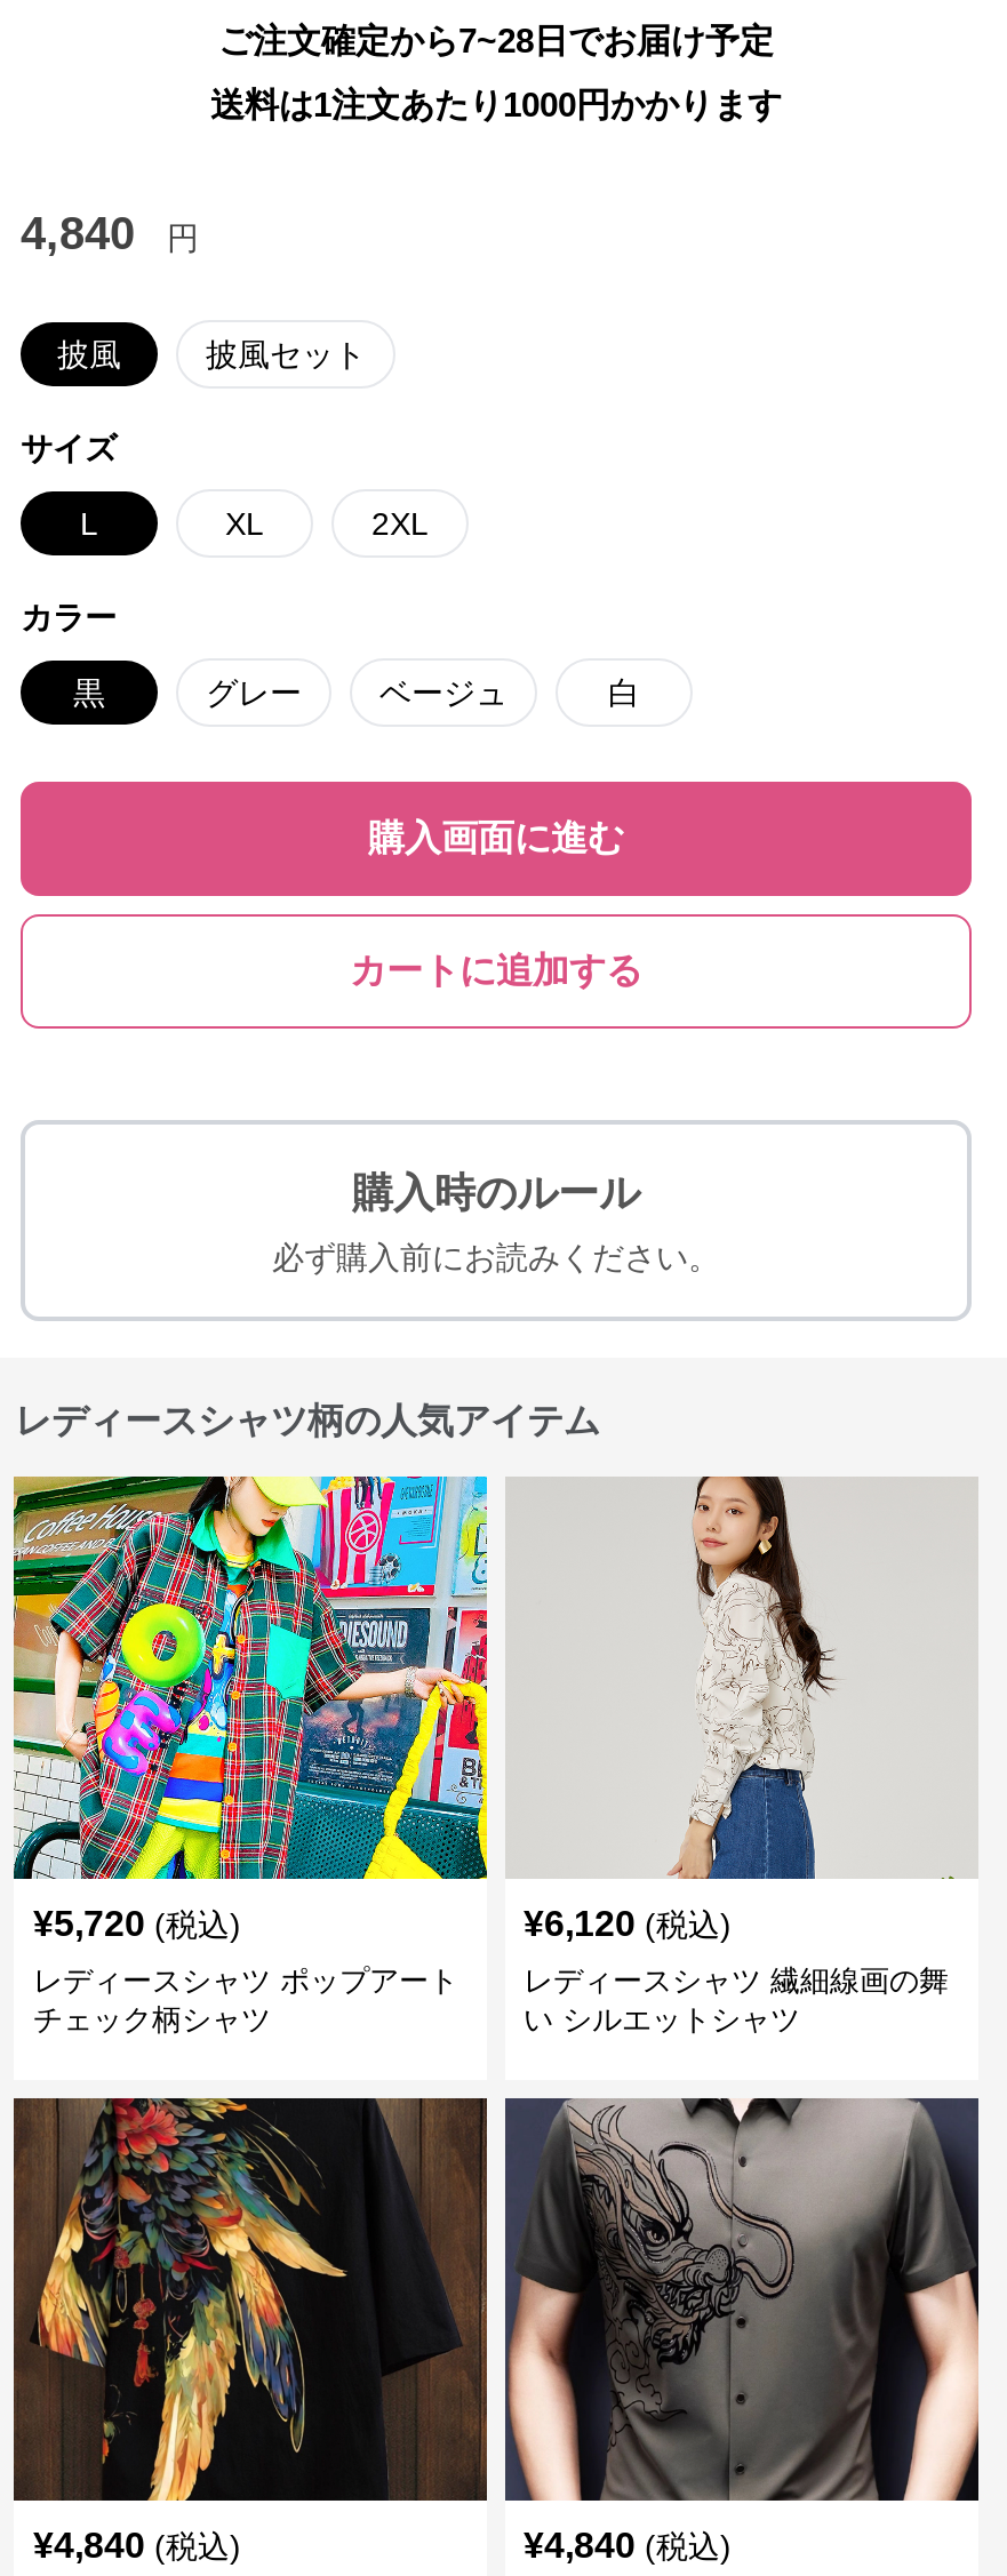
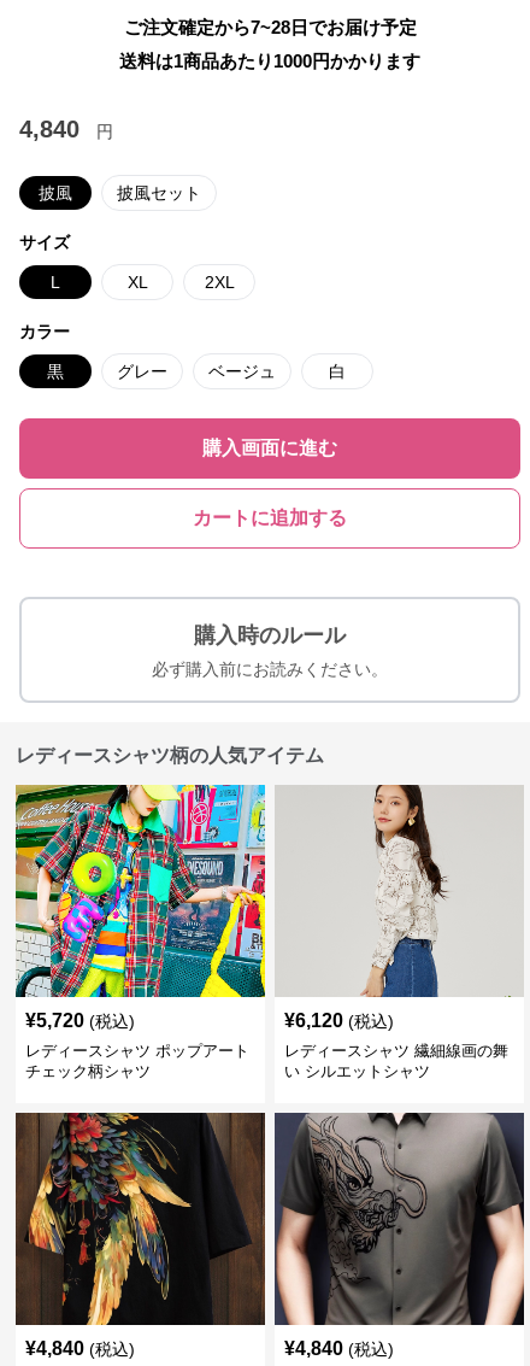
- 送料は1注文あたり1000円かかります
+ 送料は1商品あたり1000円かかります
